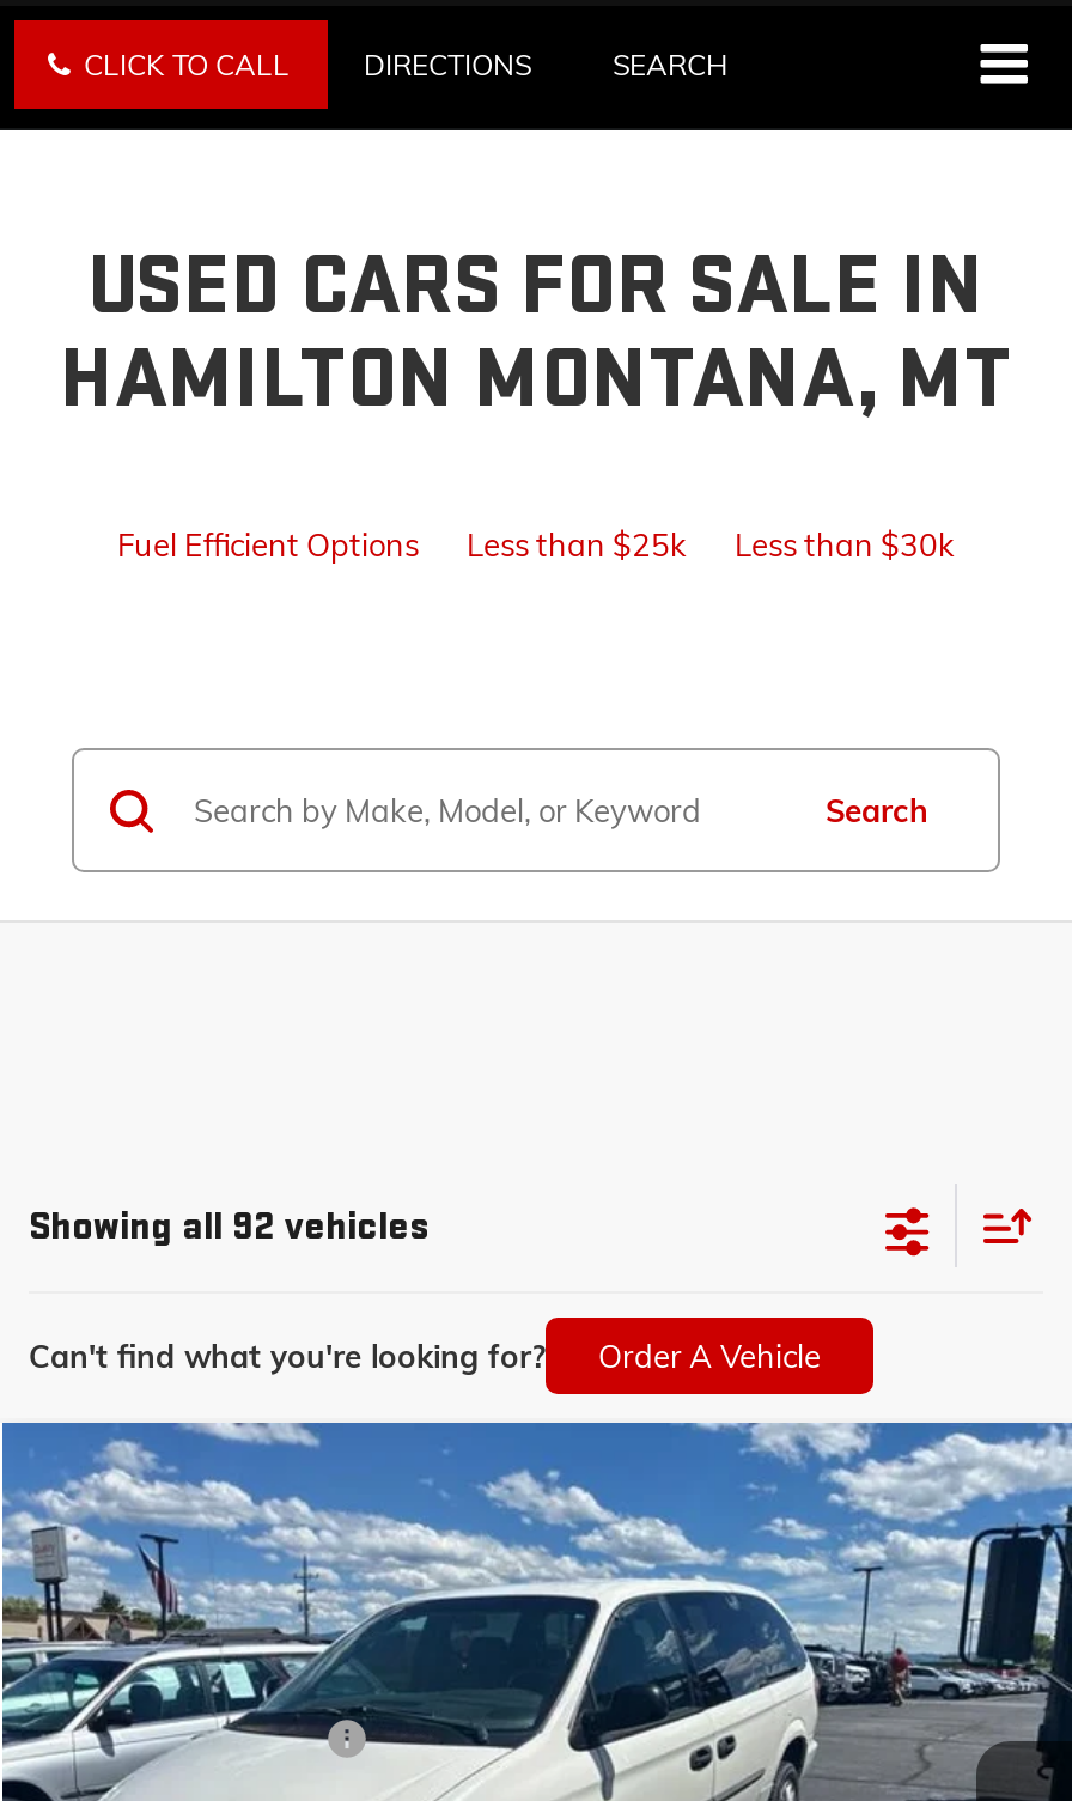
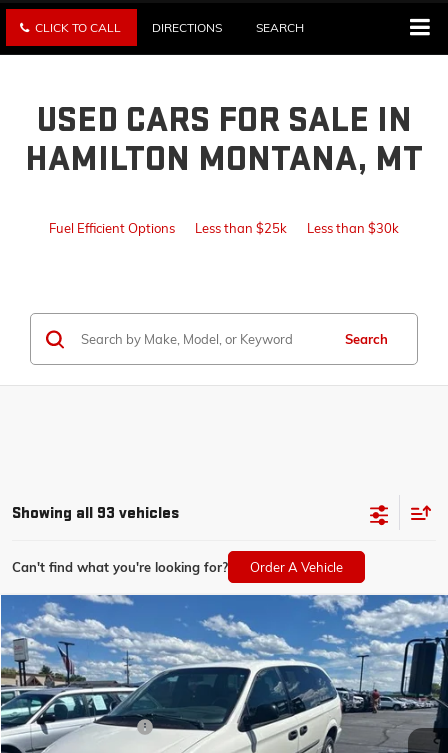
- Showing all 92 vehicles
+ Showing all 93 vehicles
